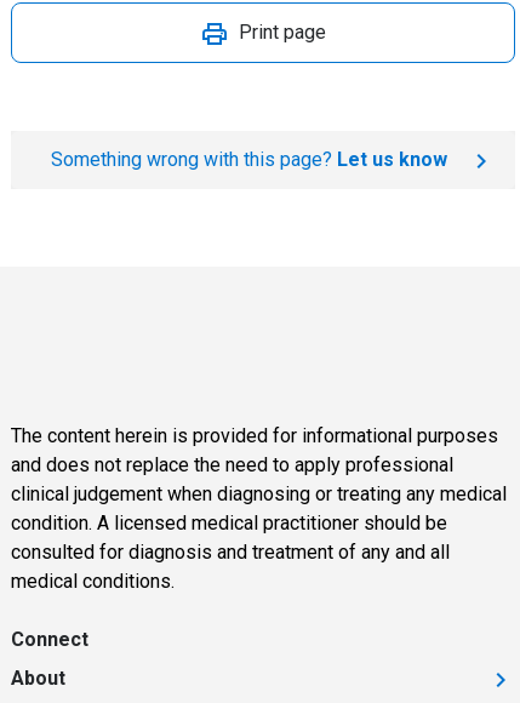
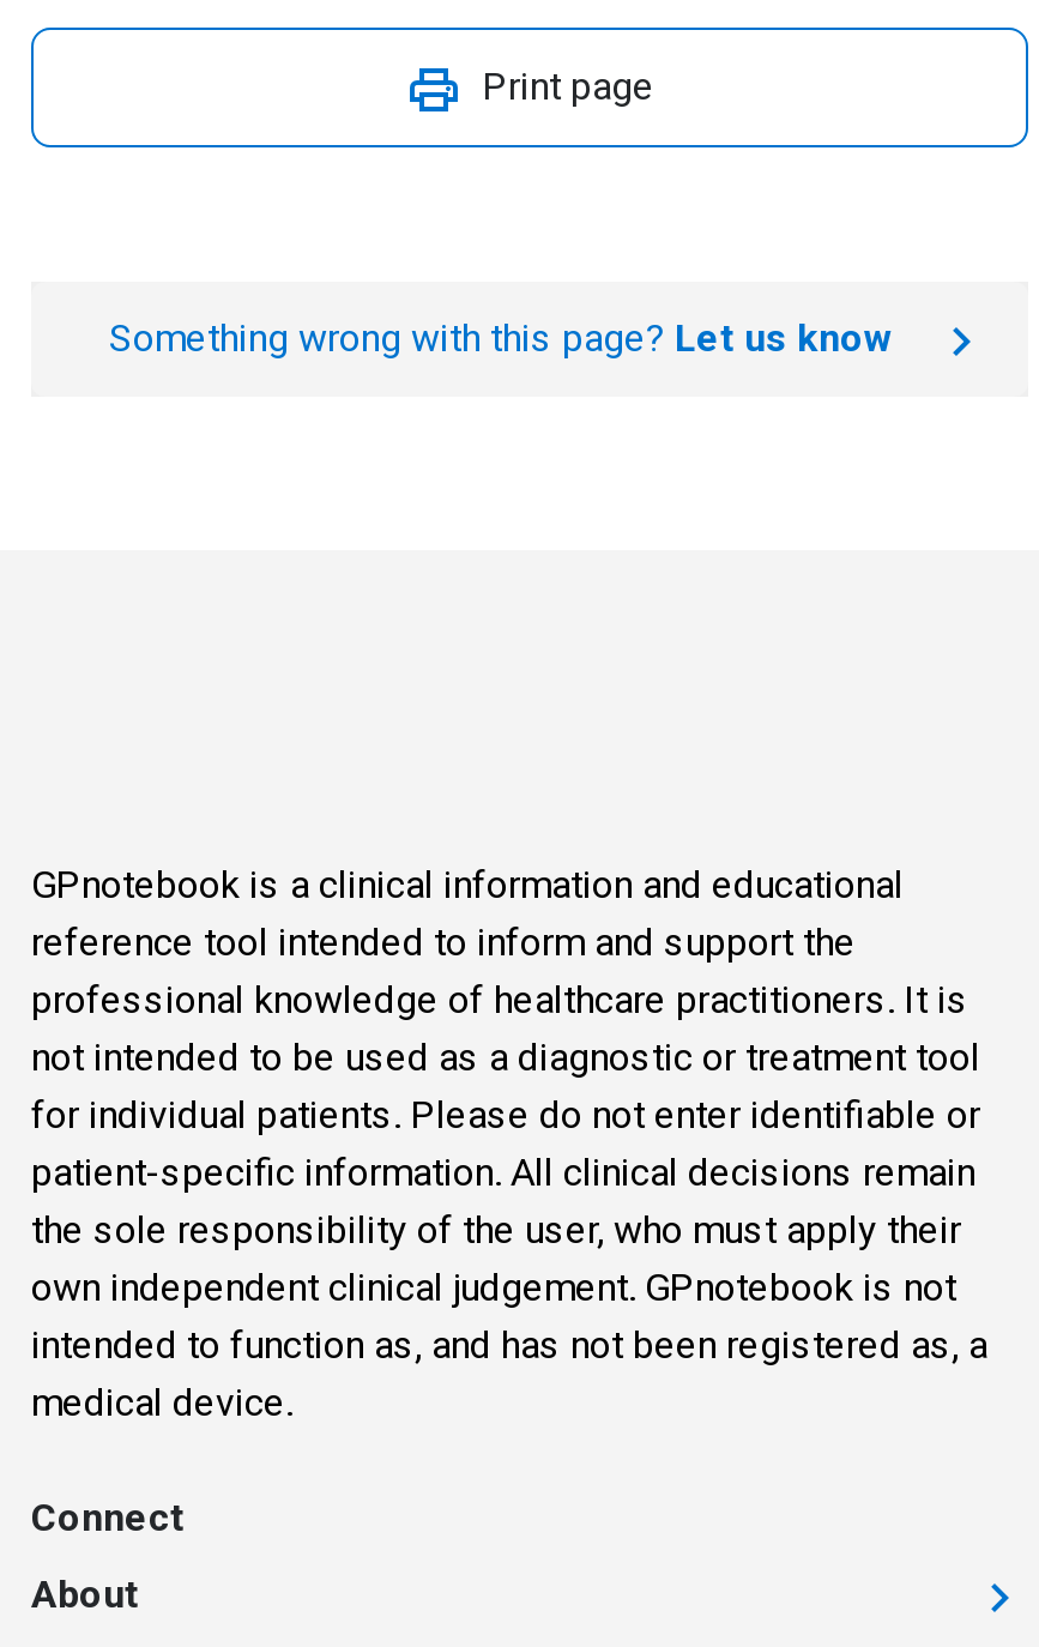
- The content herein is provided for informational purposes
- and does not replace the need to apply professional
- clinical judgement when diagnosing or treating any medical
- condition. A licensed medical practitioner should be
- consulted for diagnosis and treatment of any and all
- medical conditions.
+ GPnotebook is a clinical information and educational
+ reference tool intended to inform and support the
+ professional knowledge of healthcare practitioners. It is
+ not intended to be used as a diagnostic or treatment tool
+ for individual patients. Please do not enter identifiable or
+ patient-specific information. All clinical decisions remain
+ the sole responsibility of the user, who must apply their
+ own independent clinical judgement. GPnotebook is not
+ intended to function as, and has not been registered as, a
+ medical device.
